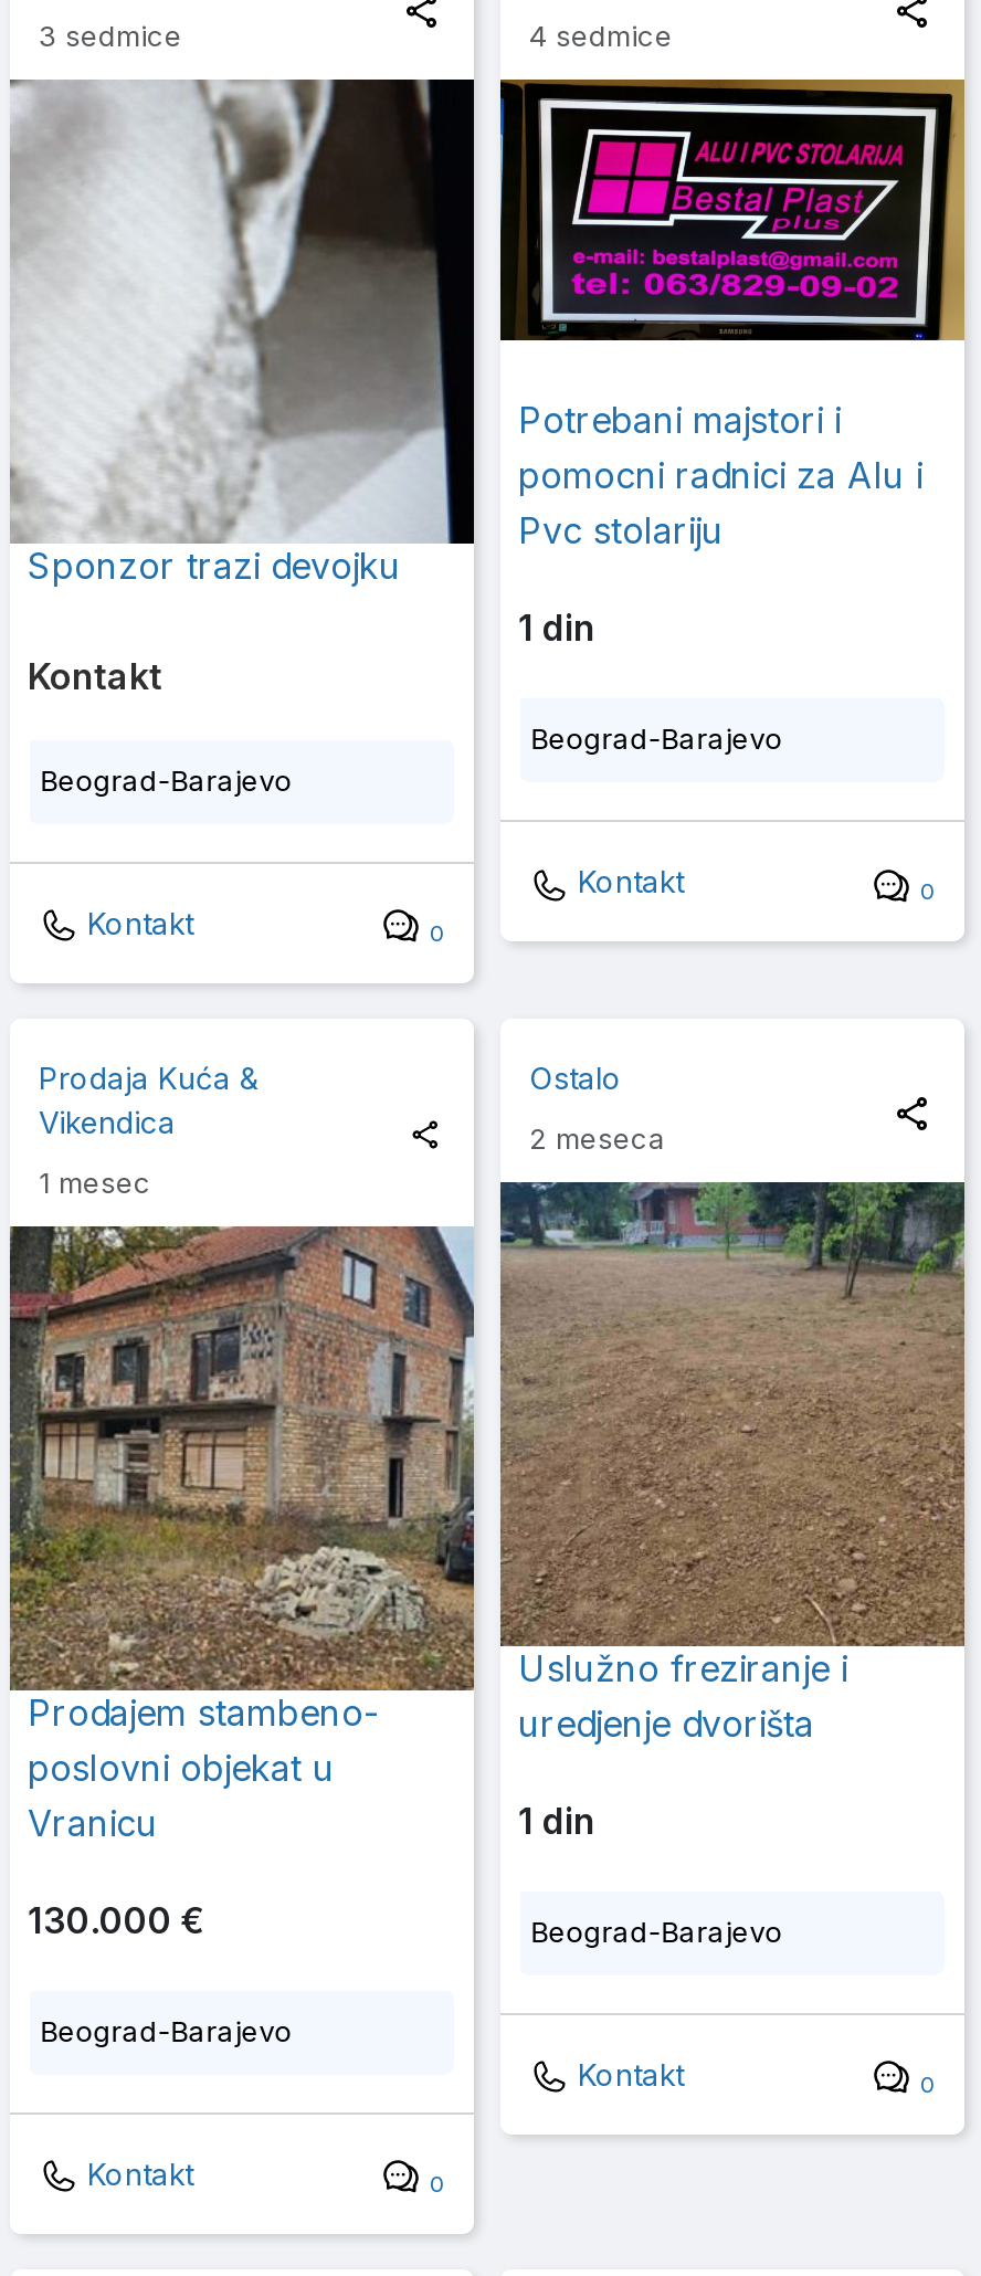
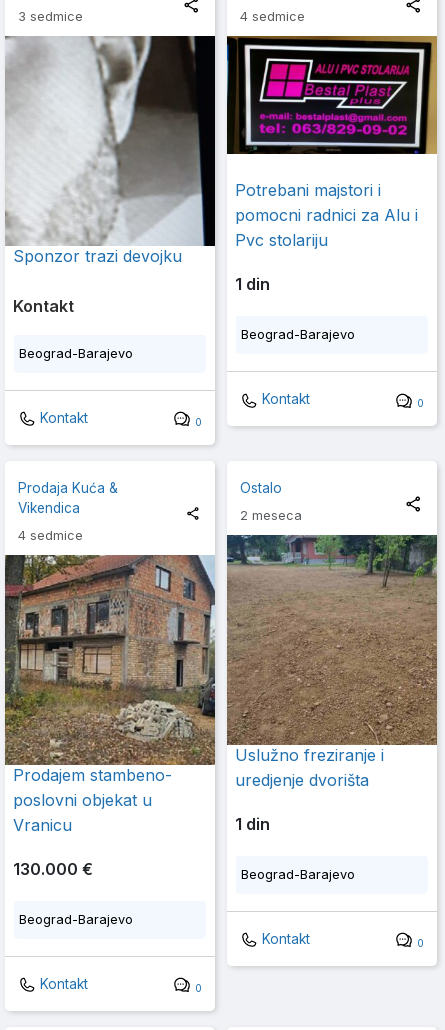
- 1 mesec
+ 4 sedmice
